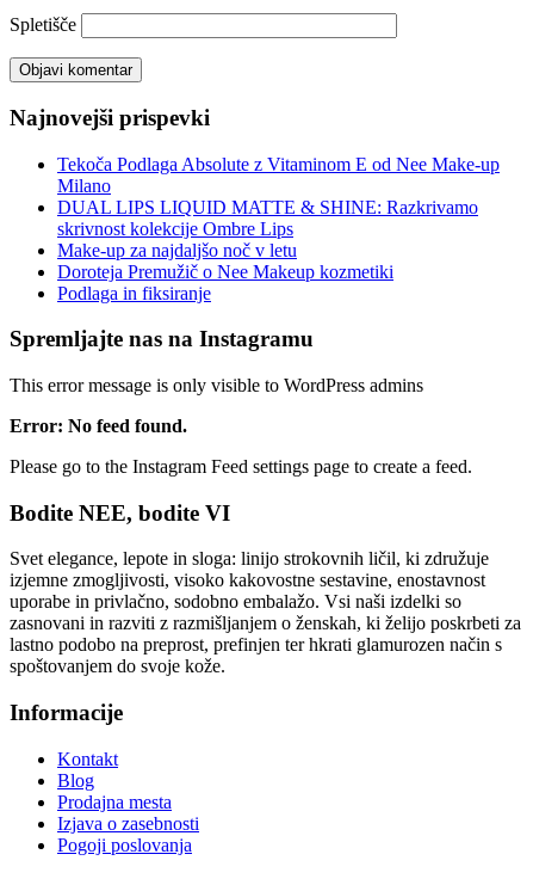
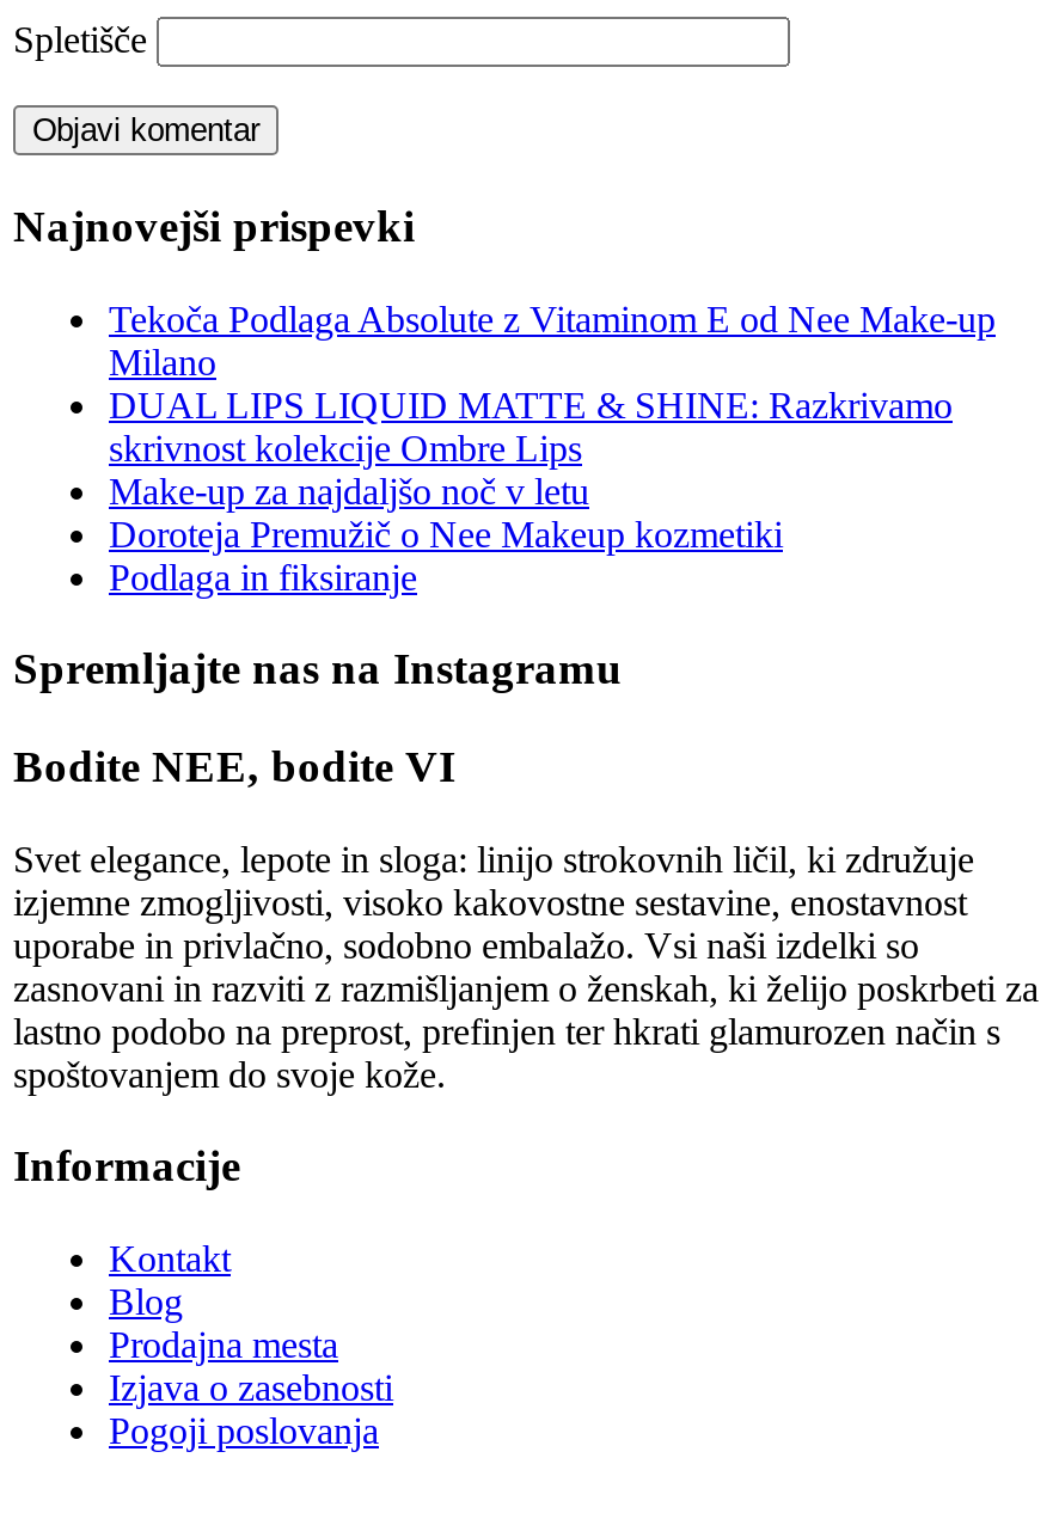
- This error message is only visible to WordPress admins
- Error: No feed found.
- Please go to the Instagram Feed settings page to create a feed.
